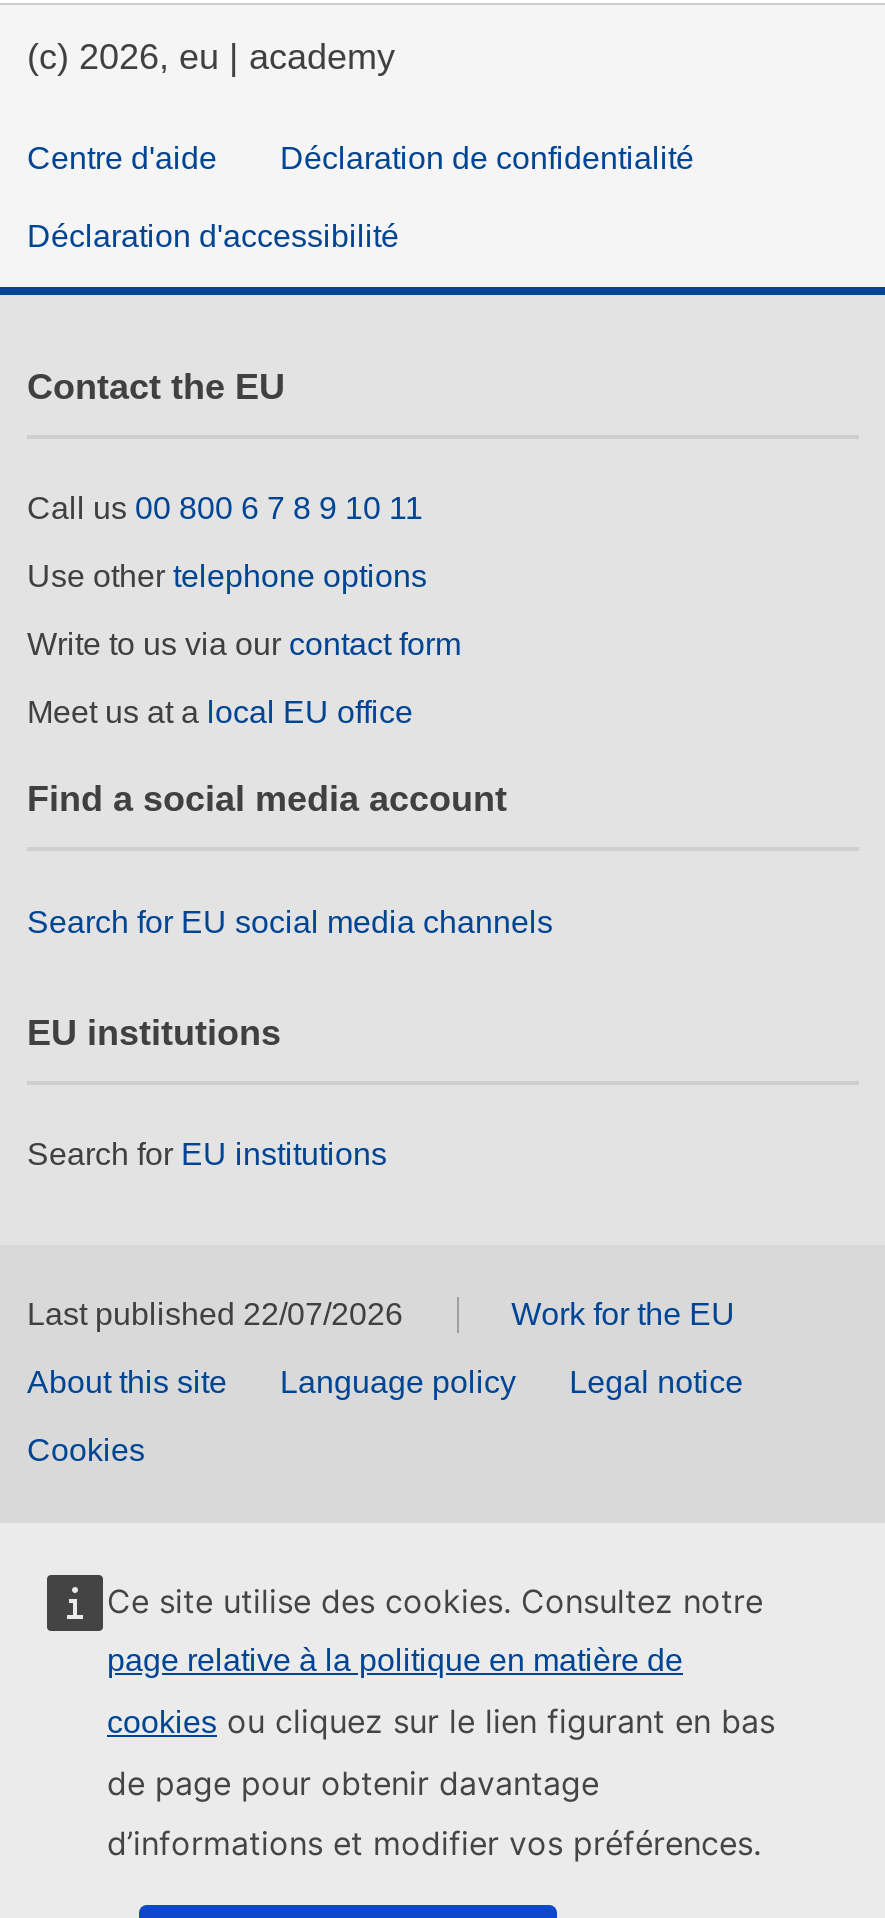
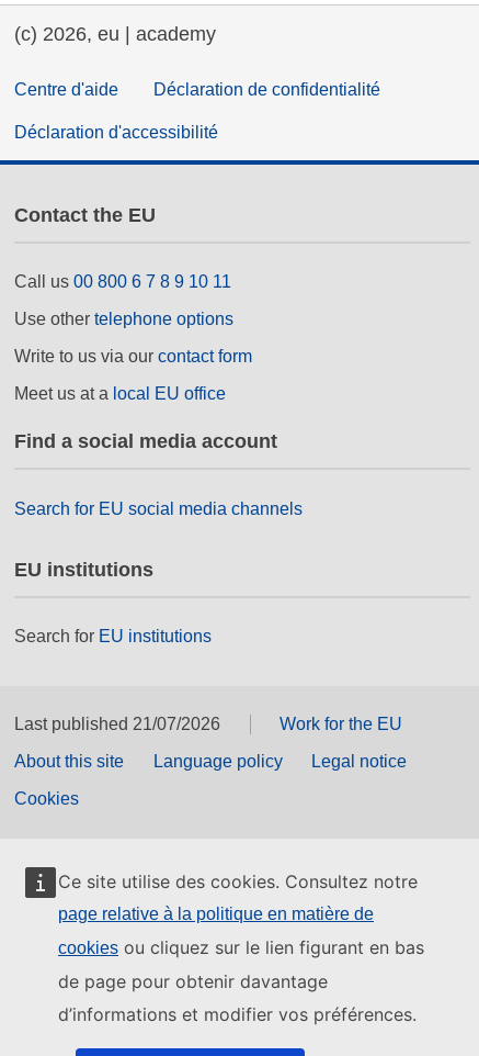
- Last published 22/07/2026
+ Last published 21/07/2026
